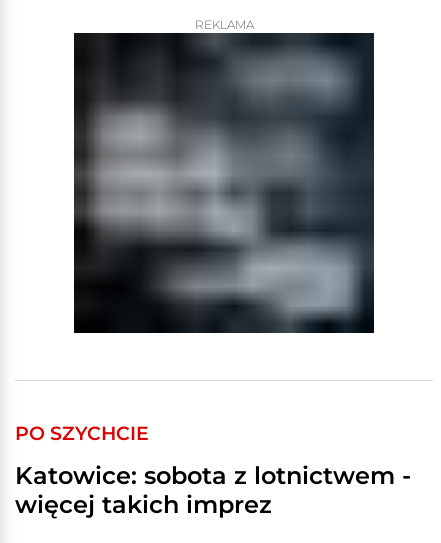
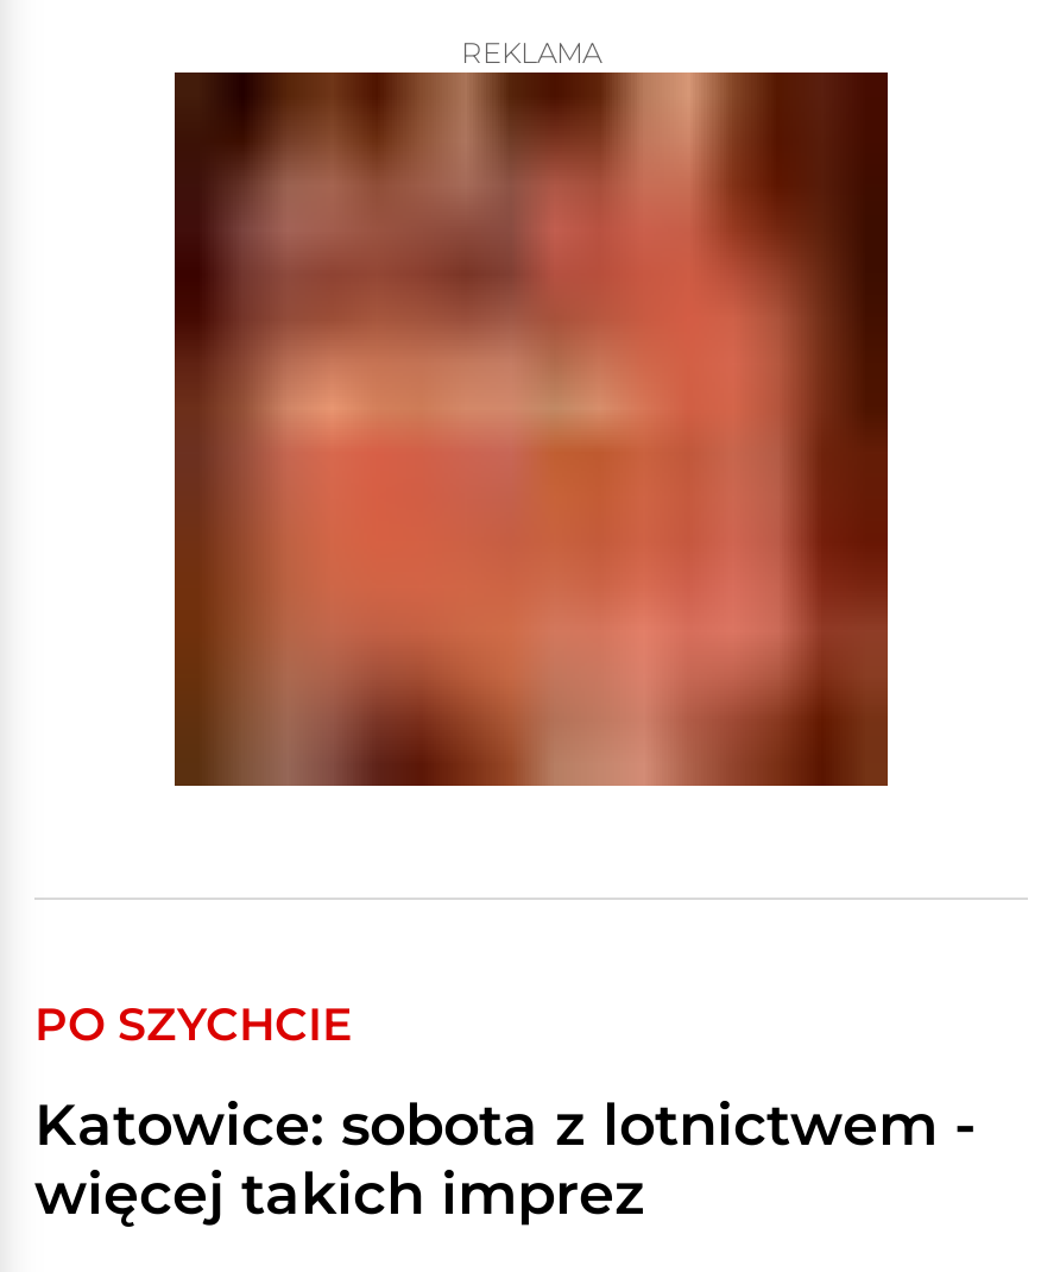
- [image]
+ [image]
